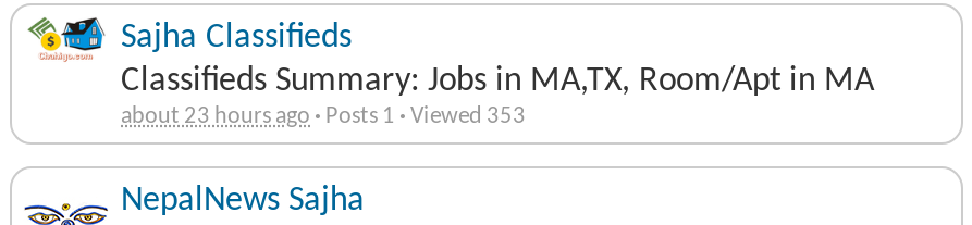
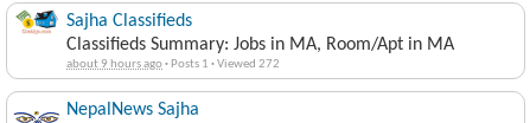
- Classifieds Summary: Jobs in MA,TX, Room/Apt in MA
+ Classifieds Summary: Jobs in MA, Room/Apt in MA

- about 23 hours ago · Posts 1 · Viewed 353
+ about 9 hours ago · Posts 1 · Viewed 272
